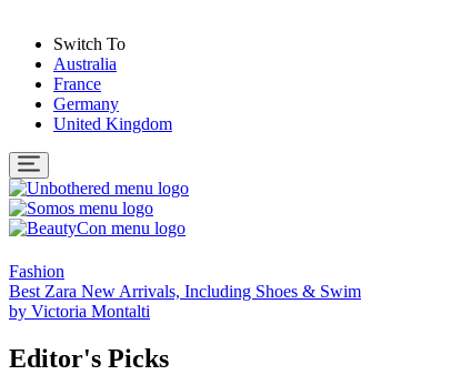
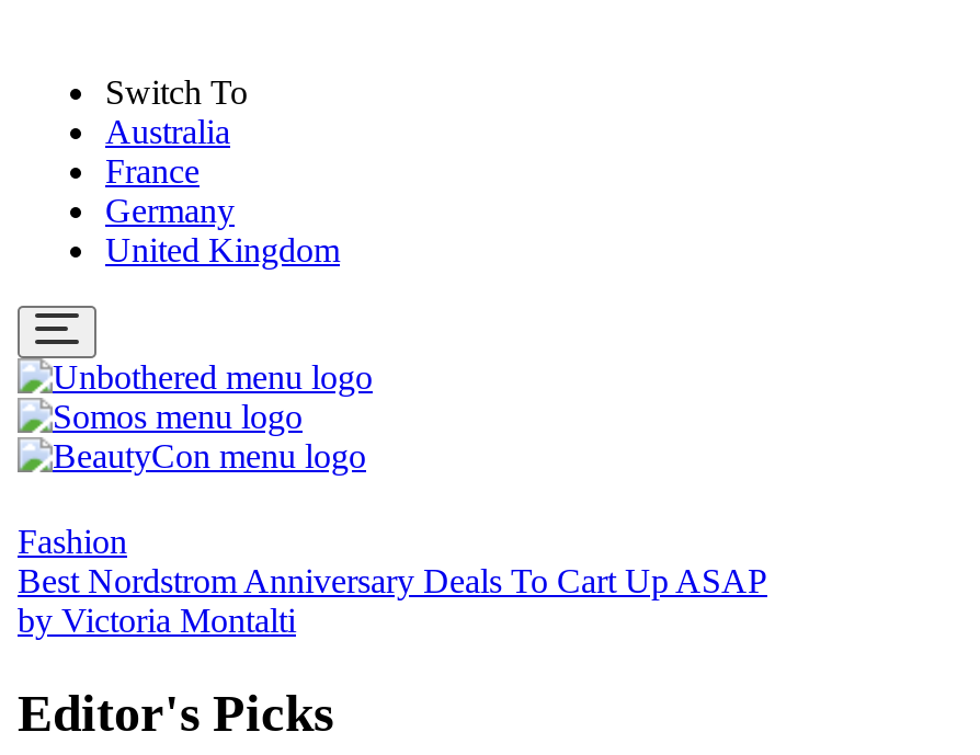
- Best Zara New Arrivals, Including Shoes & Swim
+ Best Nordstrom Anniversary Deals To Cart Up ASAP
